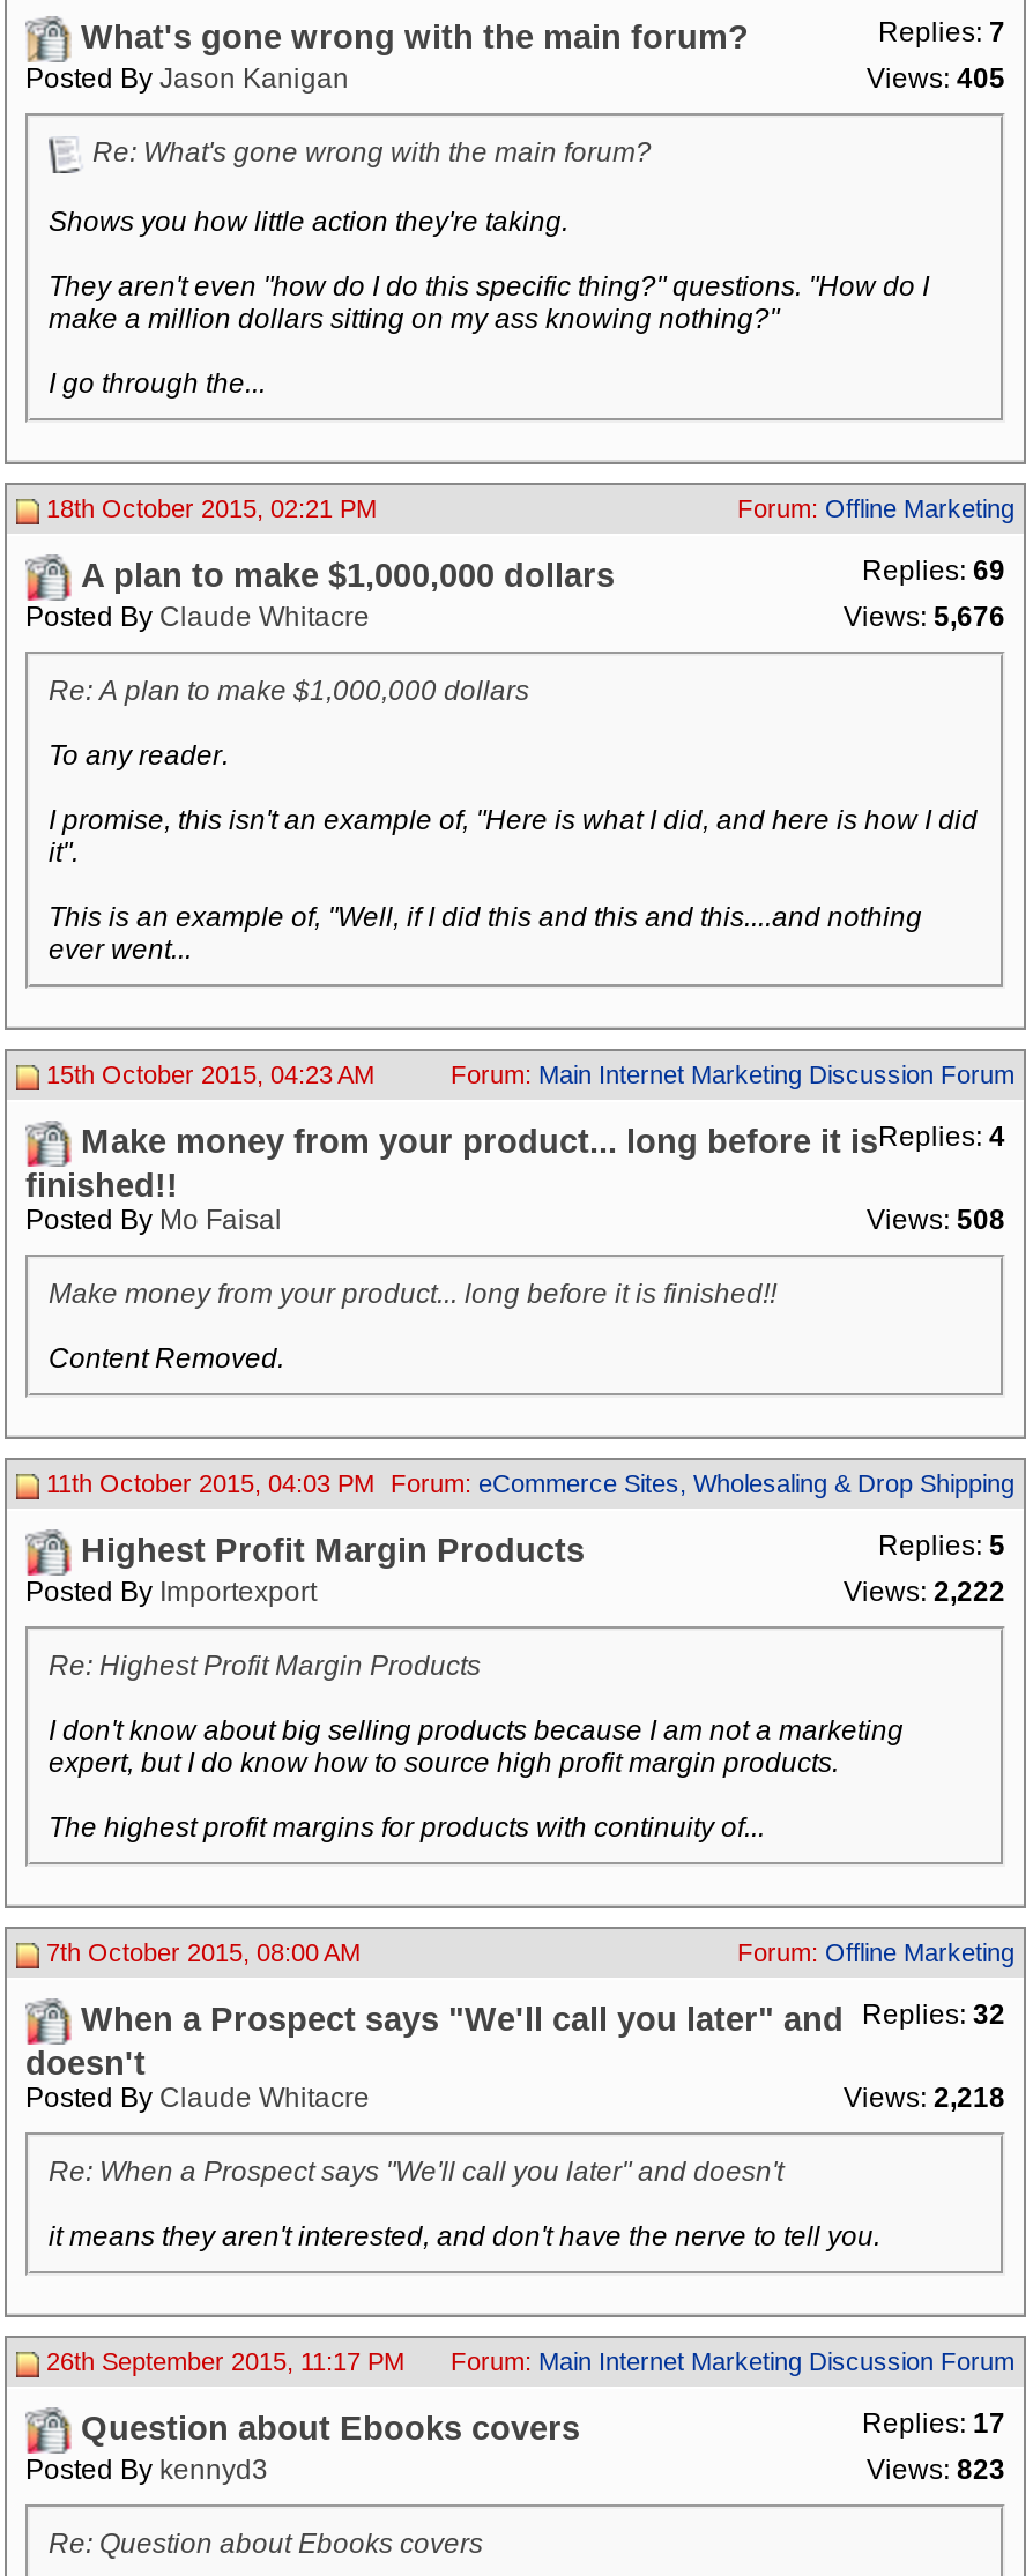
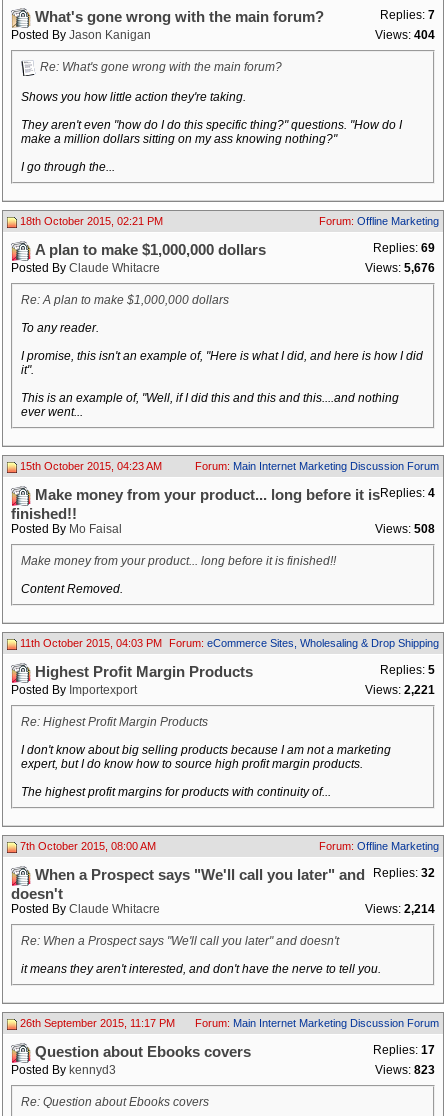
- Views: 405
+ Views: 404

- Views: 2,222
+ Views: 2,221

- Views: 2,218
+ Views: 2,214
